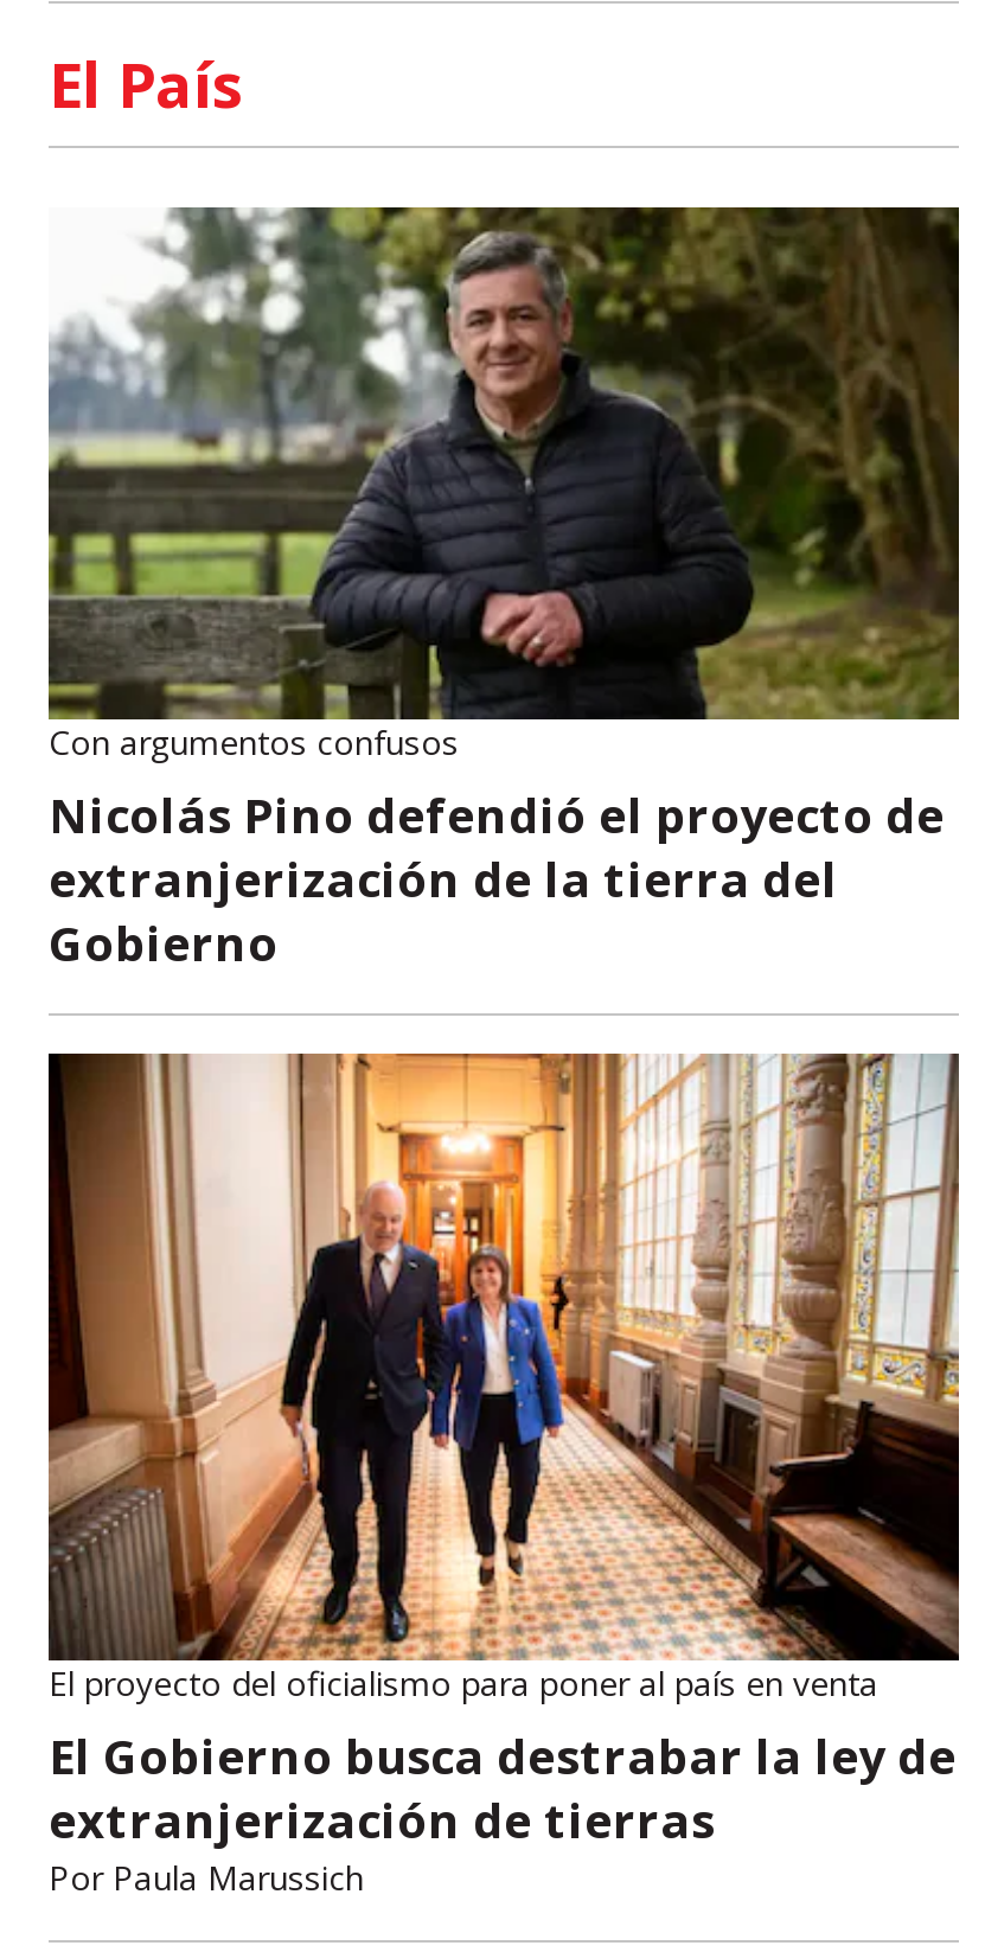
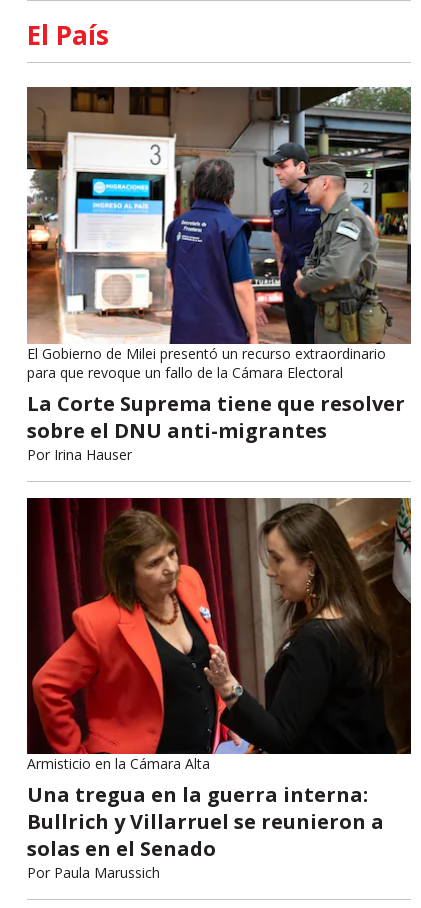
- [image]
- Con argumentos confusos
- Nicolás Pino defendió el proyecto de
- extranjerización de la tierra del
- Gobierno
+ [image]
+ El Gobierno de Milei presentó un recurso extraordinario
+ para que revoque un fallo de la Cámara Electoral
+ La Corte Suprema tiene que resolver
+ sobre el DNU anti-migrantes
+ Por Irina Hauser

- [image]
+ [image]

- El proyecto del oficialismo para poner al país en venta
- El Gobierno busca destrabar la ley de
- extranjerización de tierras
+ Armisticio en la Cámara Alta
+ Una tregua en la guerra interna:
+ Bullrich y Villarruel se reunieron a
+ solas en el Senado
